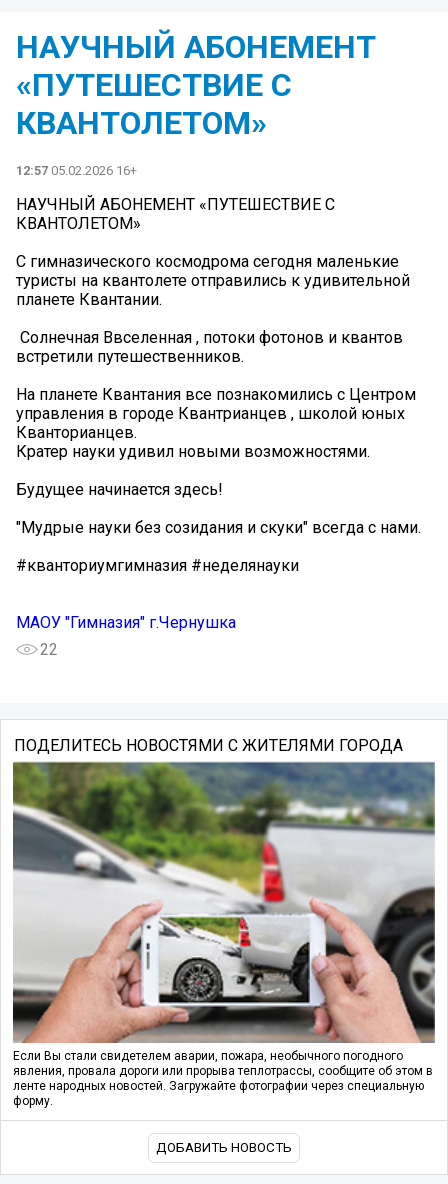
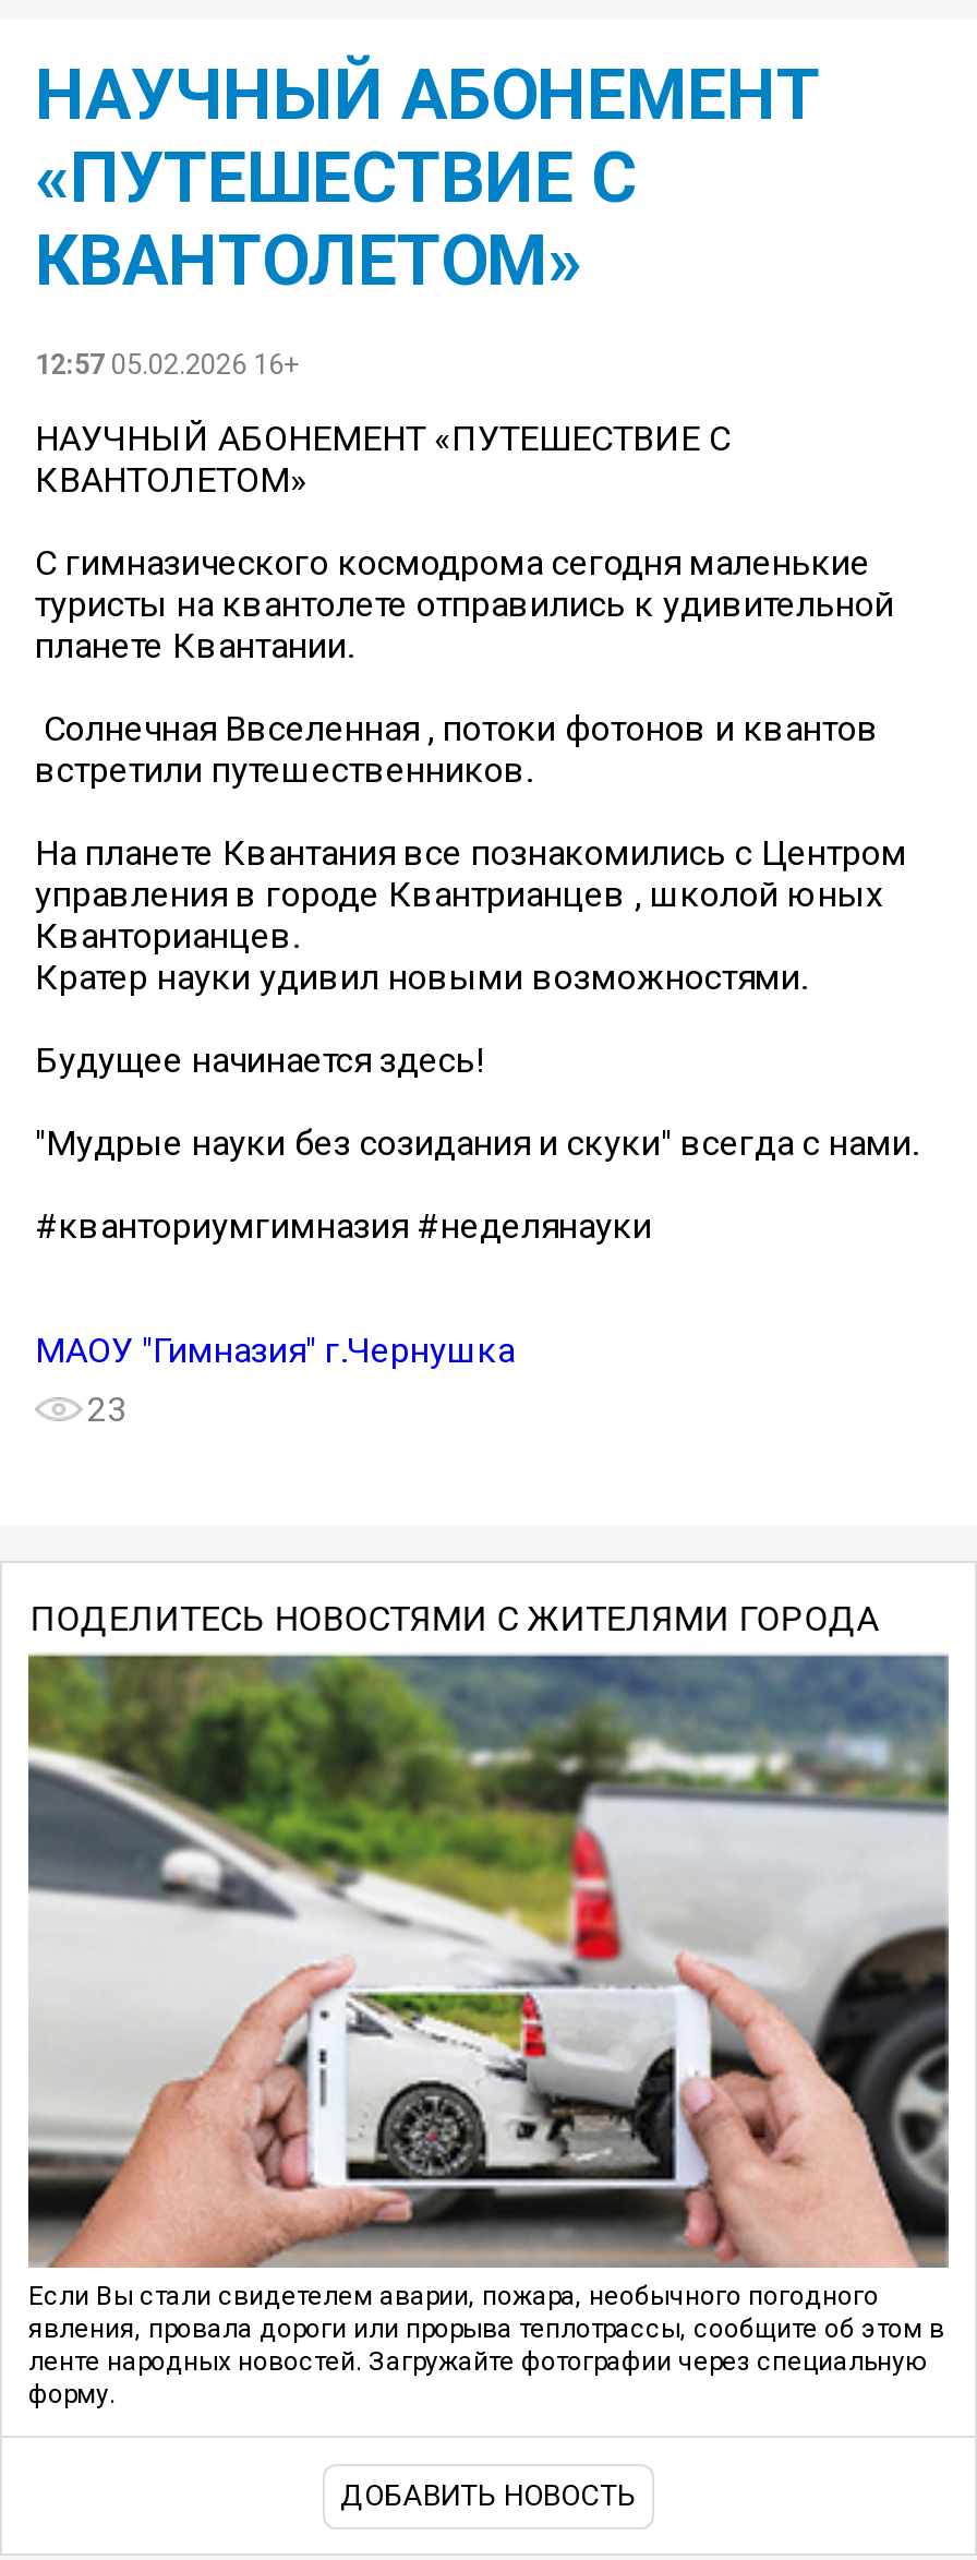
- 22
+ 23
